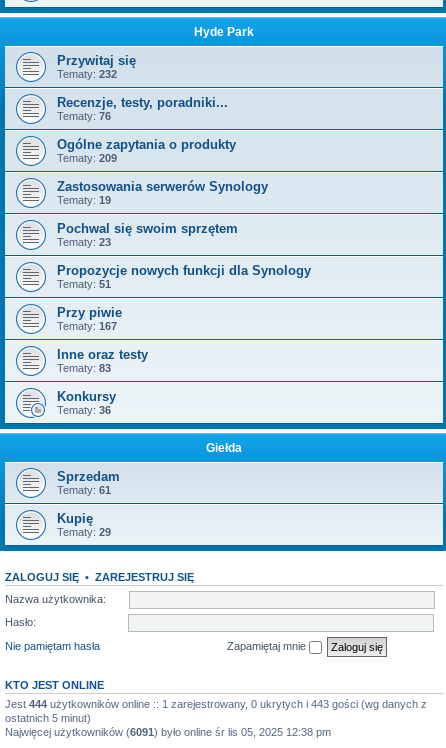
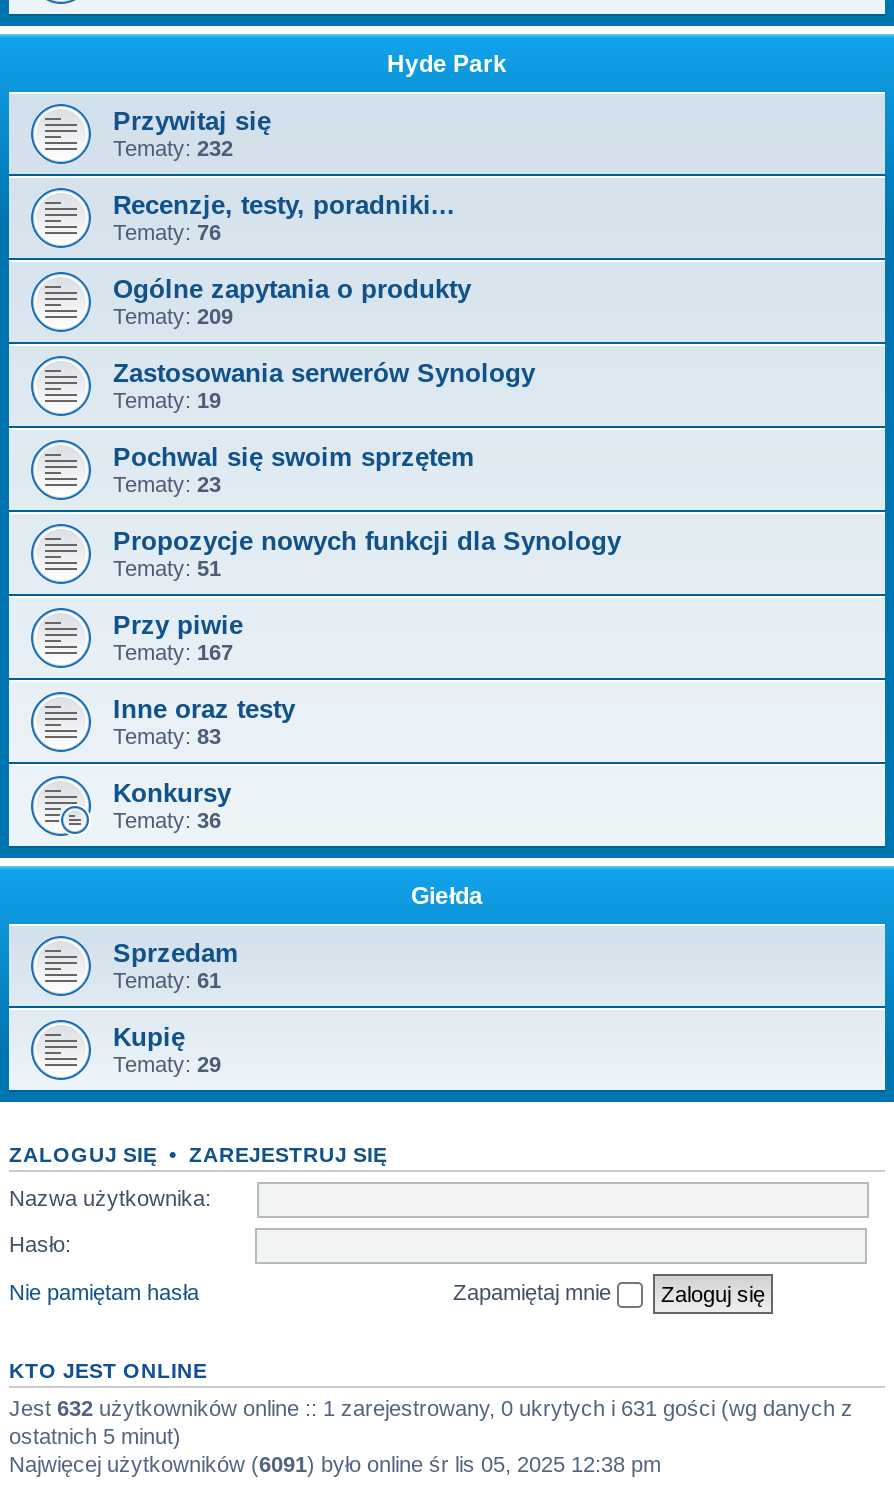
- Jest 444 użytkowników online :: 1 zarejestrowany, 0 ukrytych i 443 gości (wg danych z
+ Jest 632 użytkowników online :: 1 zarejestrowany, 0 ukrytych i 631 gości (wg danych z
